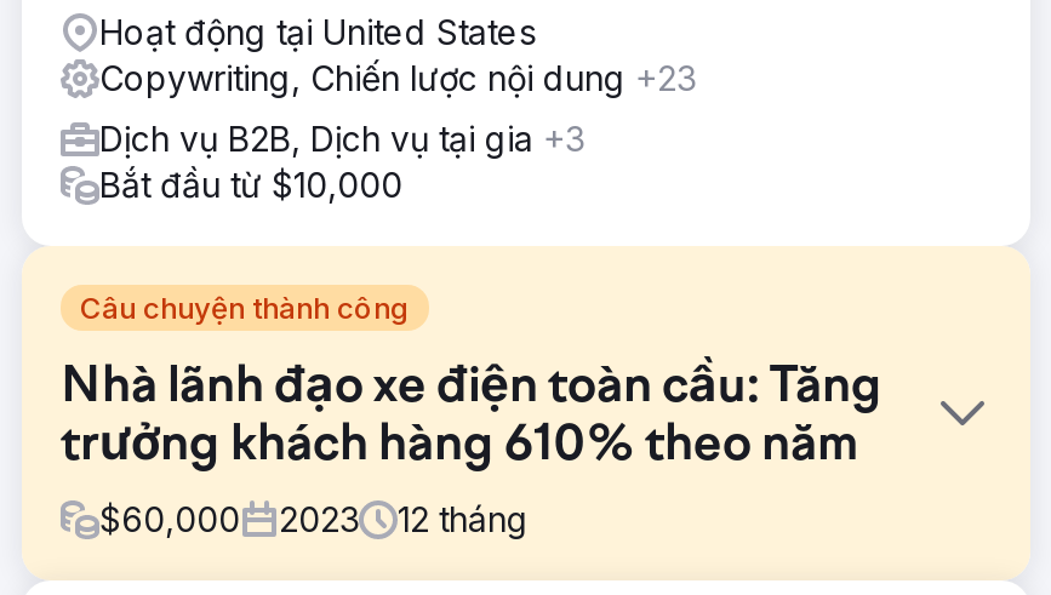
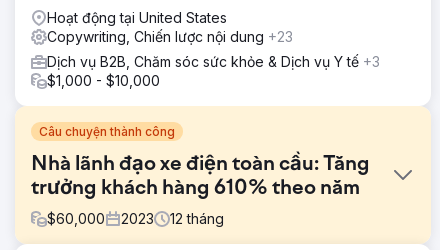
- Dịch vụ B2B, Dịch vụ tại gia +3
- Bắt đầu từ $10,000
+ Dịch vụ B2B, Chăm sóc sức khỏe & Dịch vụ Y tế +3
+ $1,000 - $10,000
